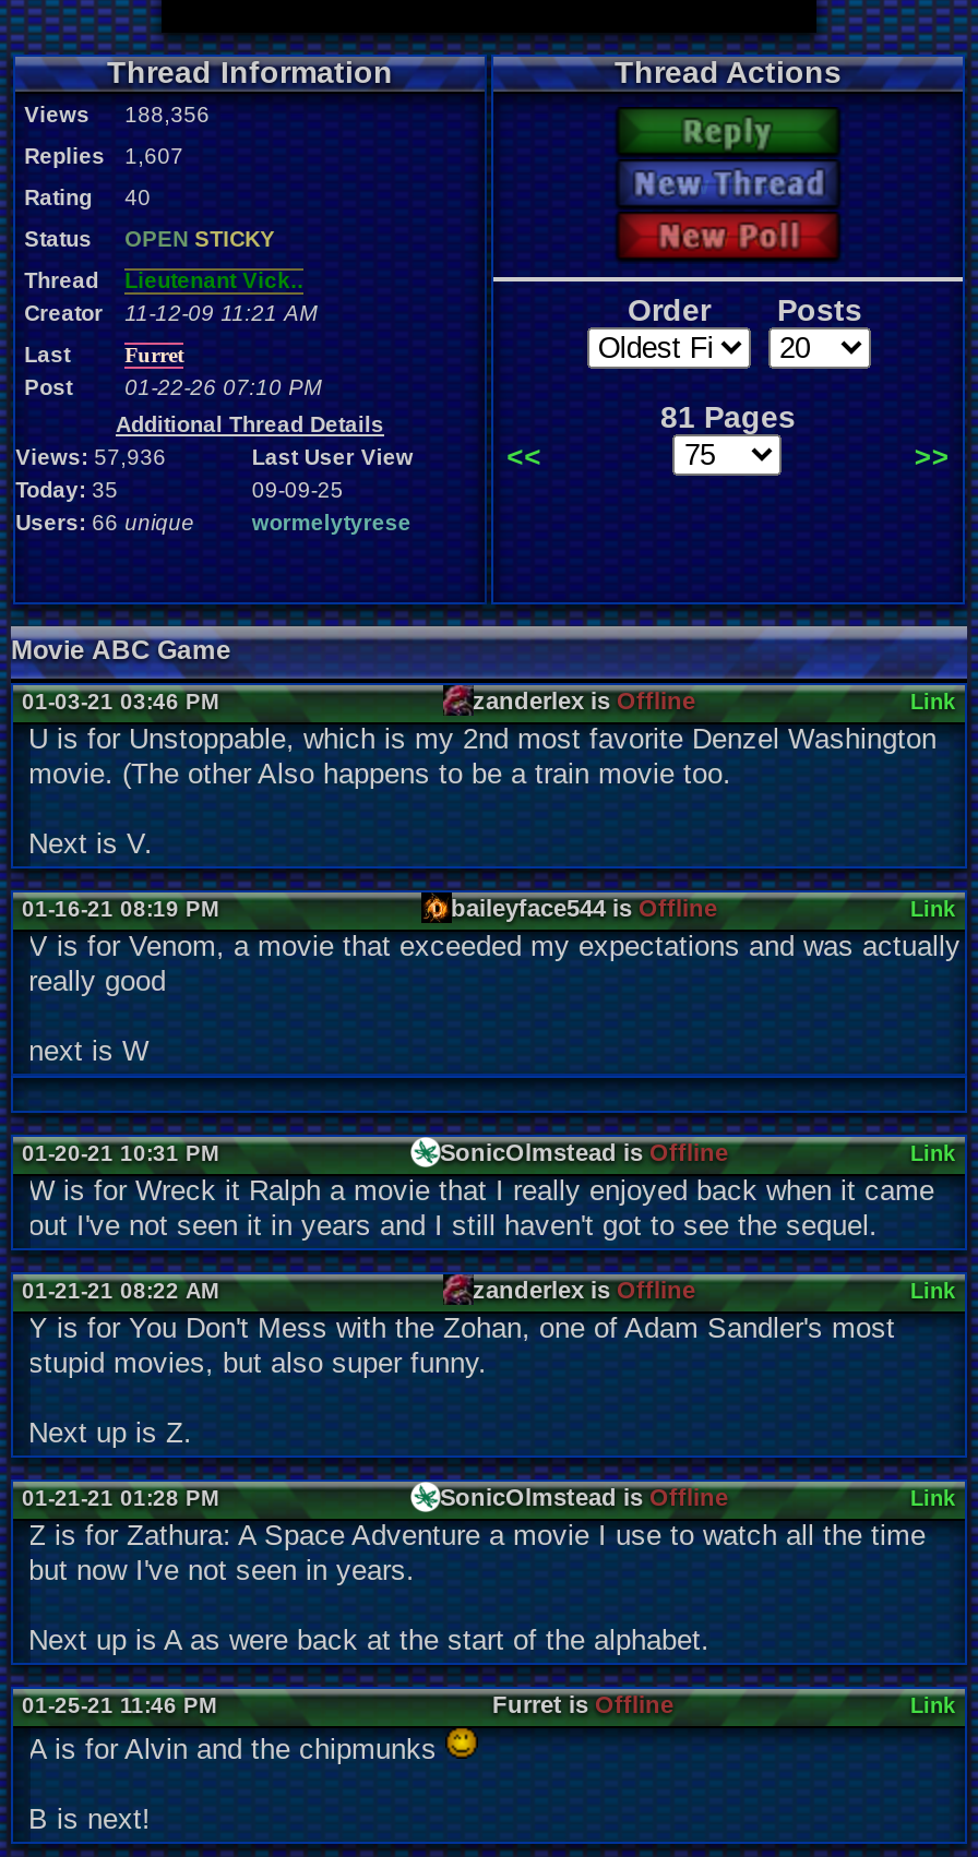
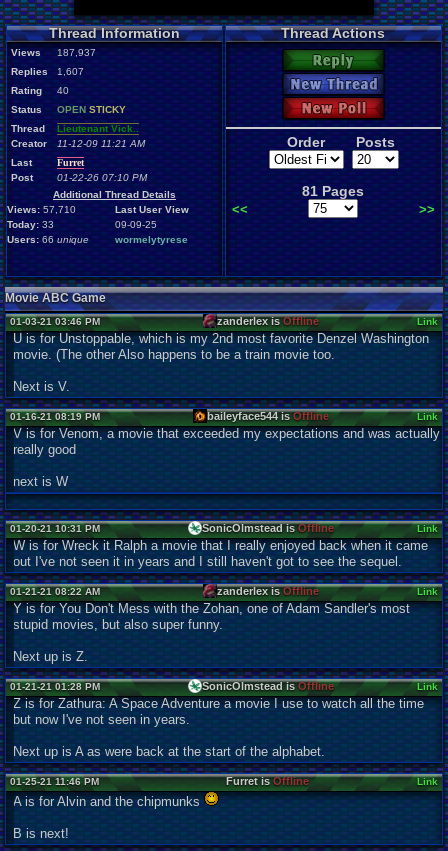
- Views 188,356
+ Views 187,937

- Views: 57,936
+ Views: 57,710

- Today: 35
+ Today: 33
